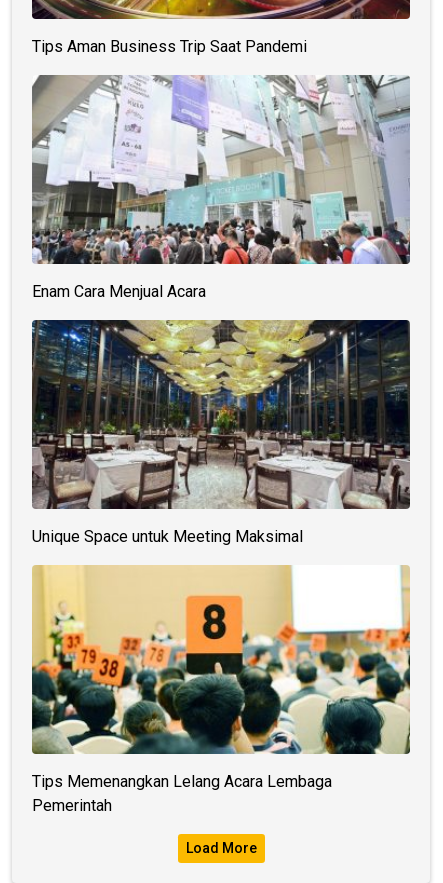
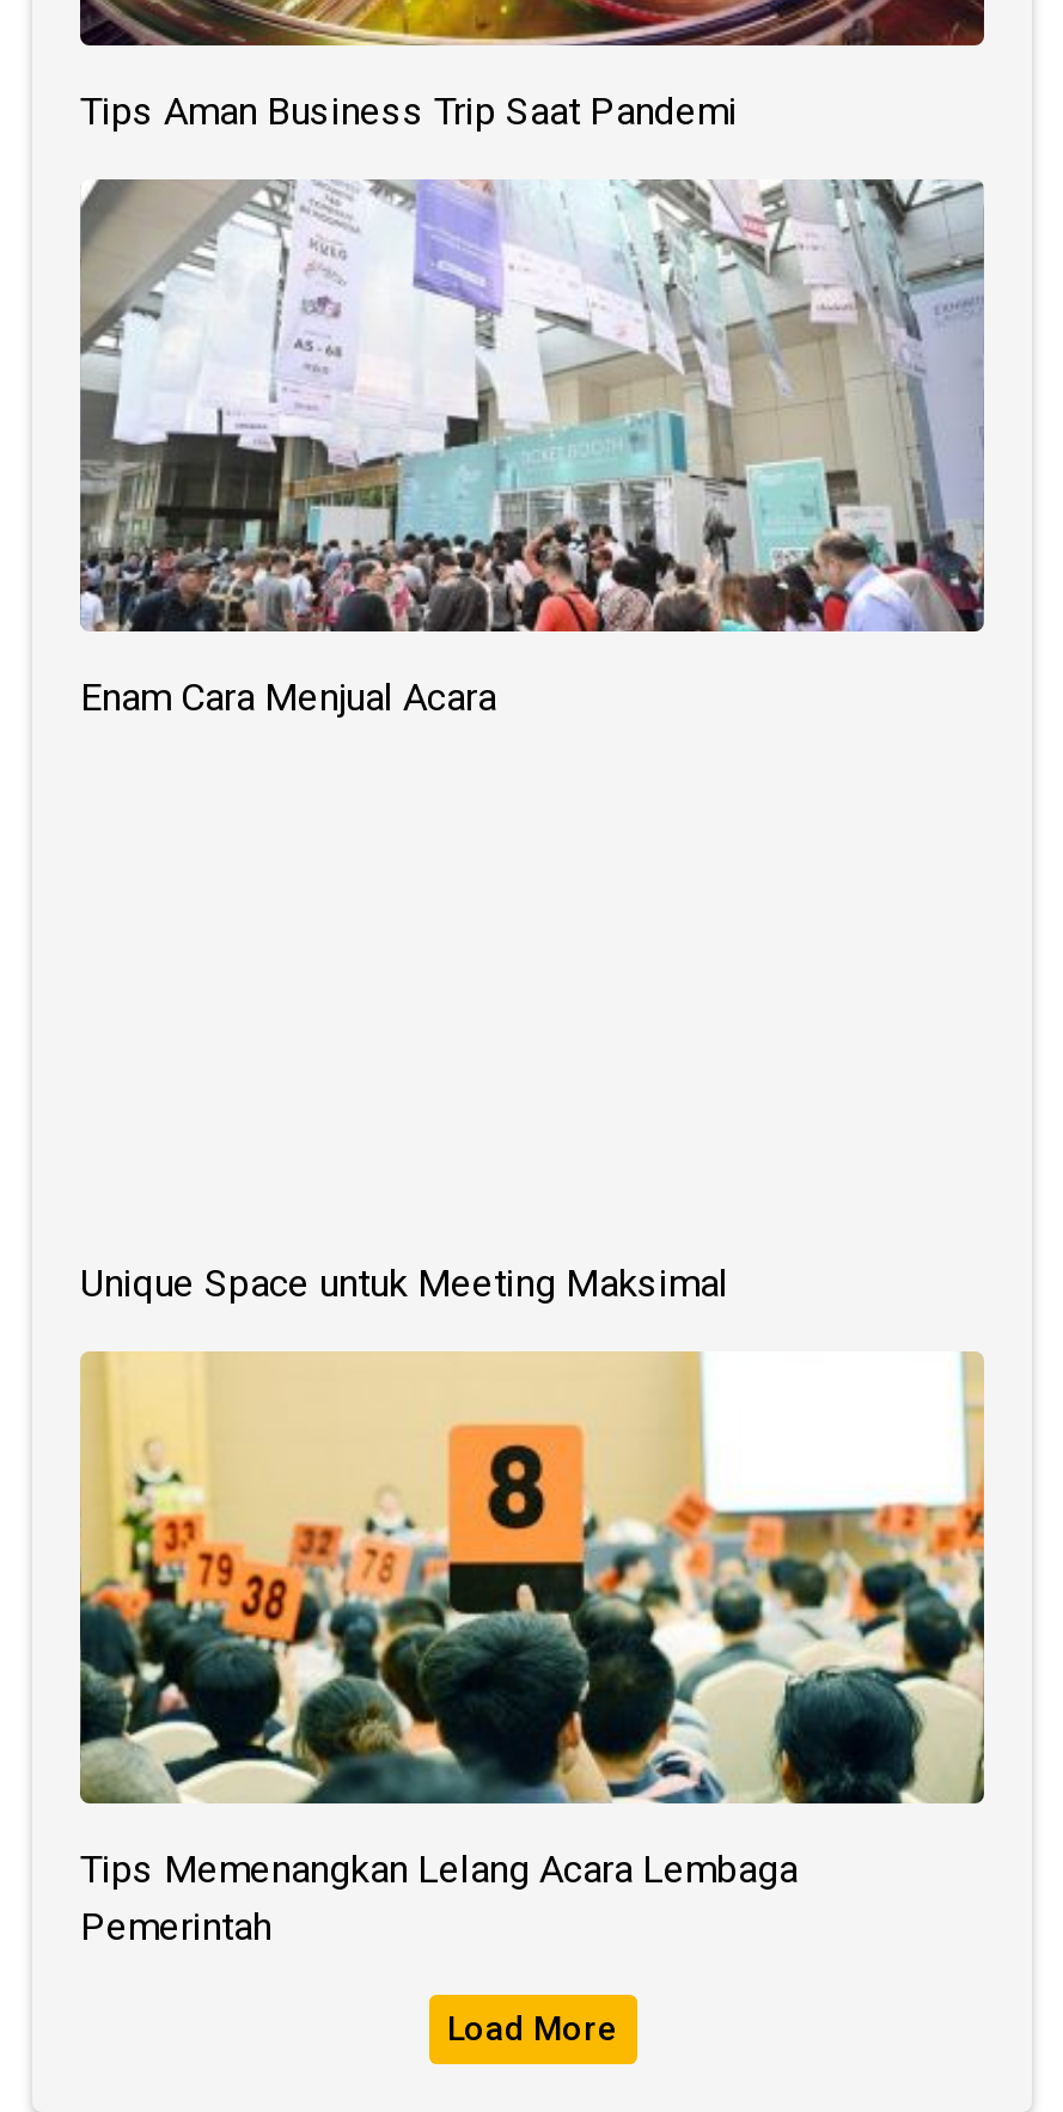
- [image]
